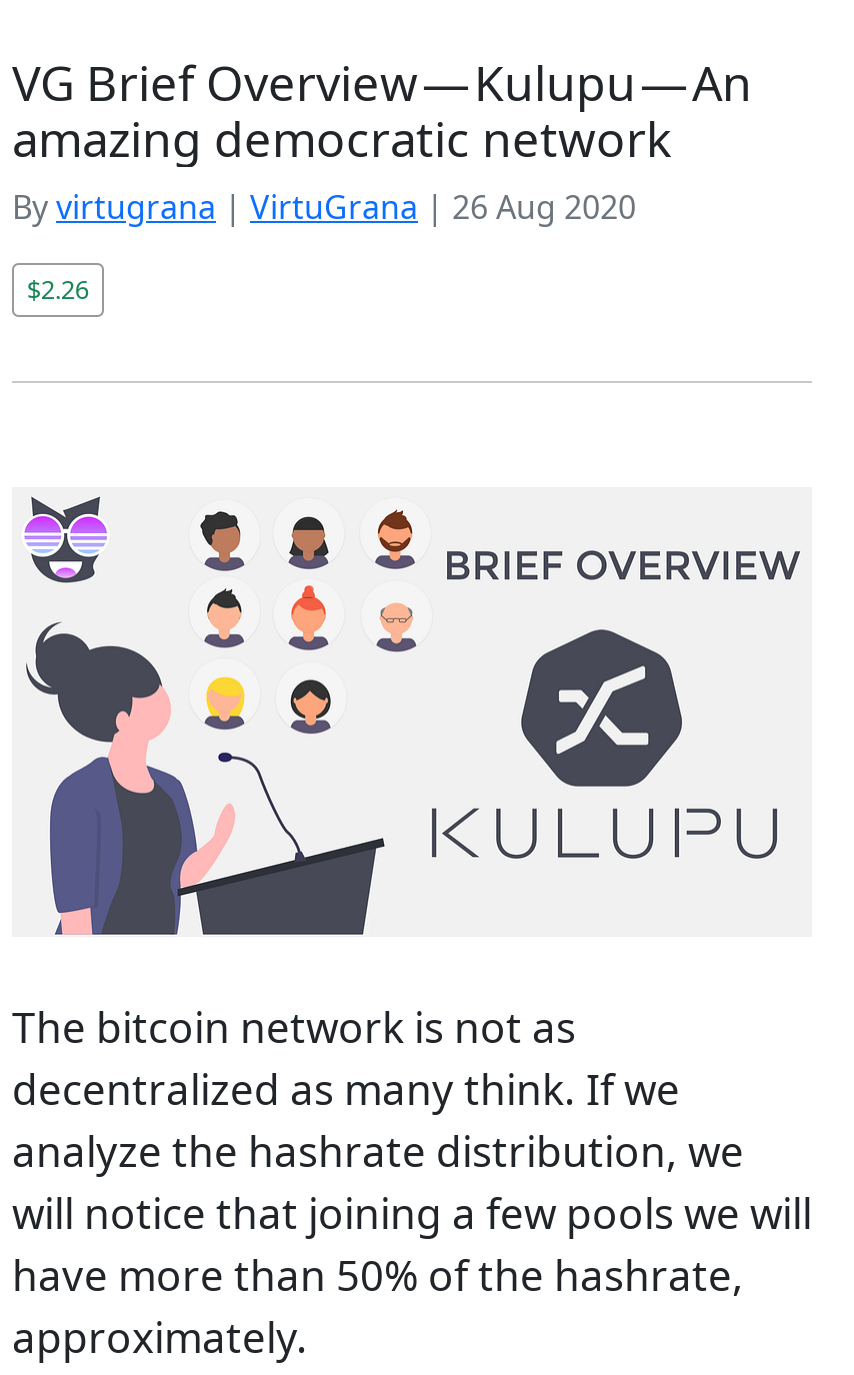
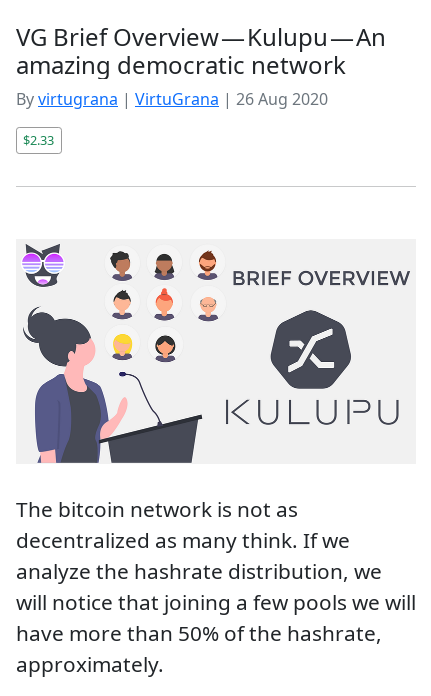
- $2.26
+ $2.33
